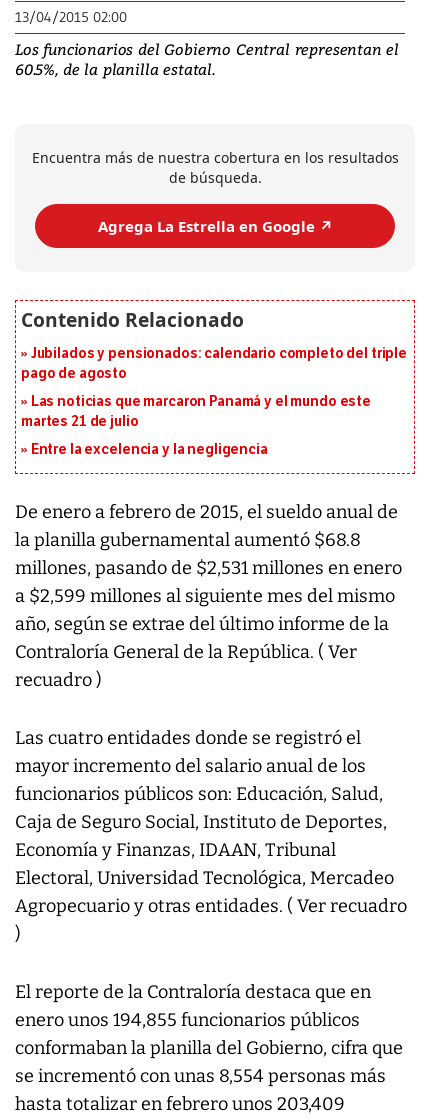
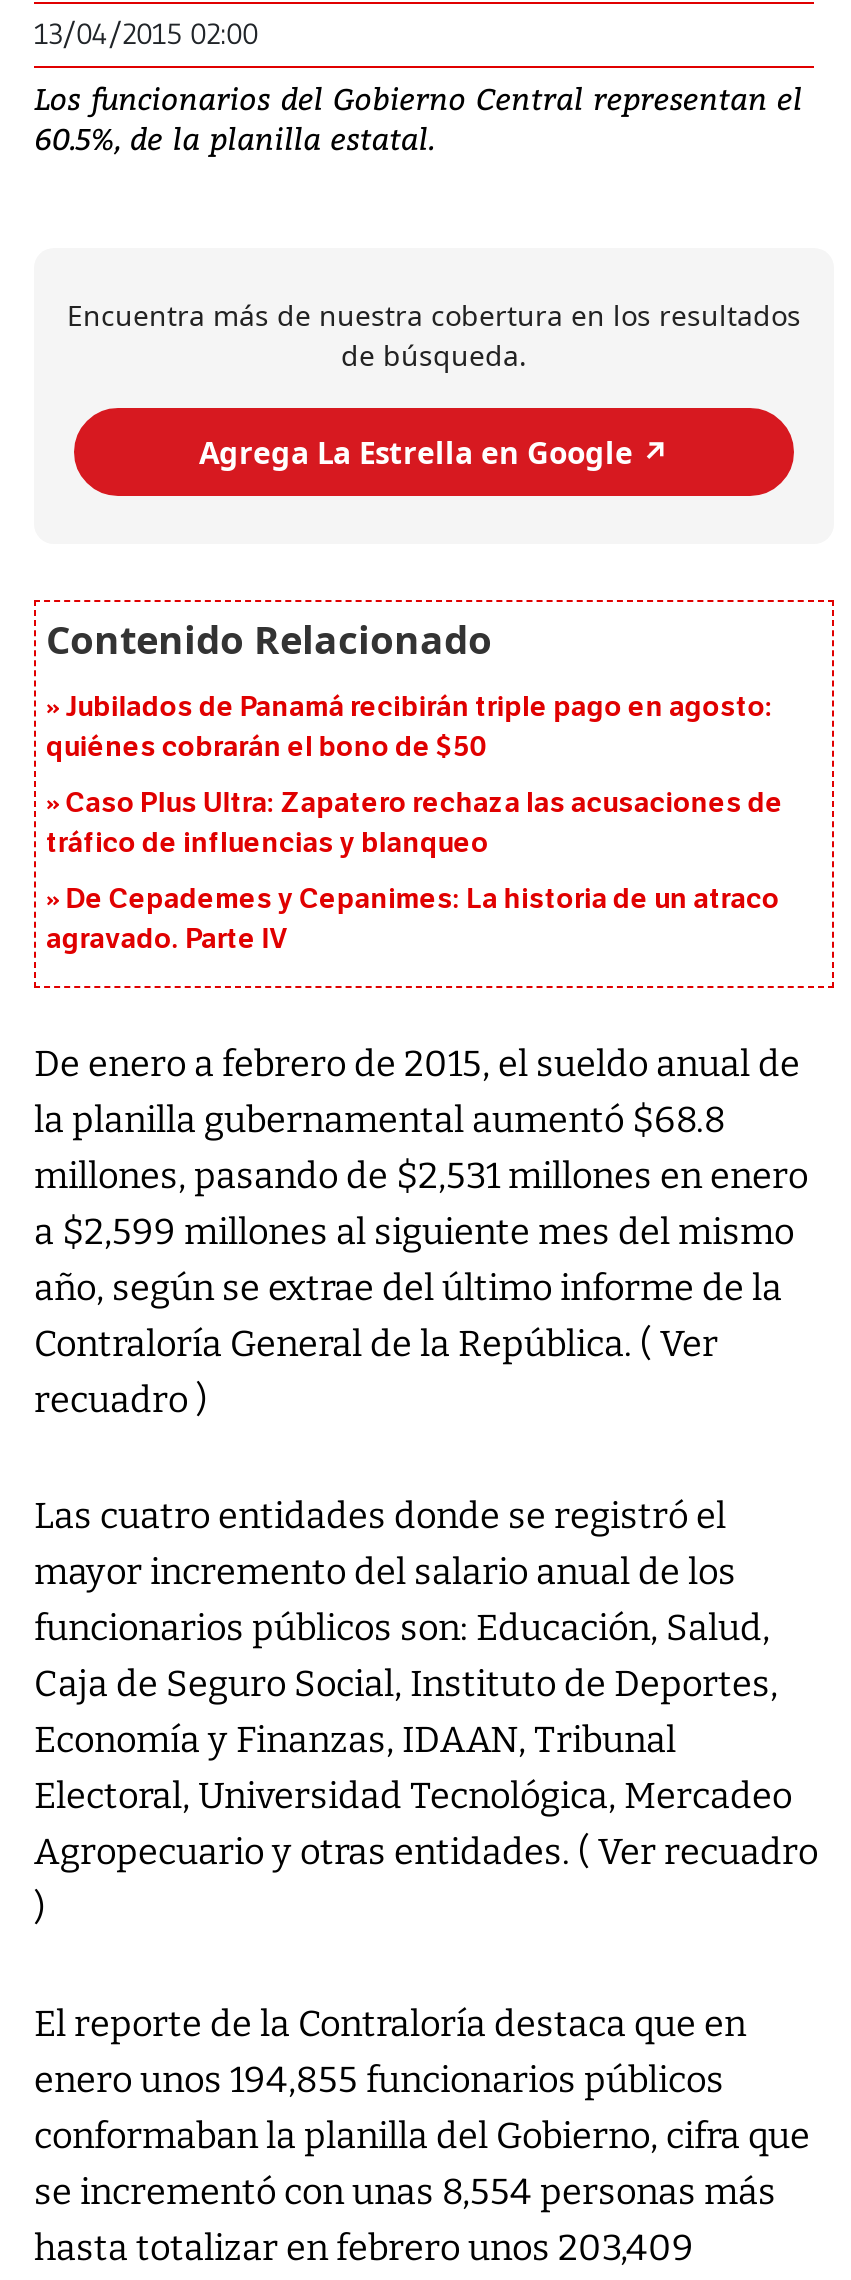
- Jubilados y pensionados: calendario completo del triple
- pago de agosto
+ Jubilados de Panamá recibirán triple pago en agosto:
+ quiénes cobrarán el bono de $50

- Las noticias que marcaron Panamá y el mundo este
- martes 21 de julio
+ Caso Plus Ultra: Zapatero rechaza las acusaciones de
+ tráfico de influencias y blanqueo

- Entre la excelencia y la negligencia
+ De Cepademes y Cepanimes: La historia de un atraco
+ agravado. Parte IV
